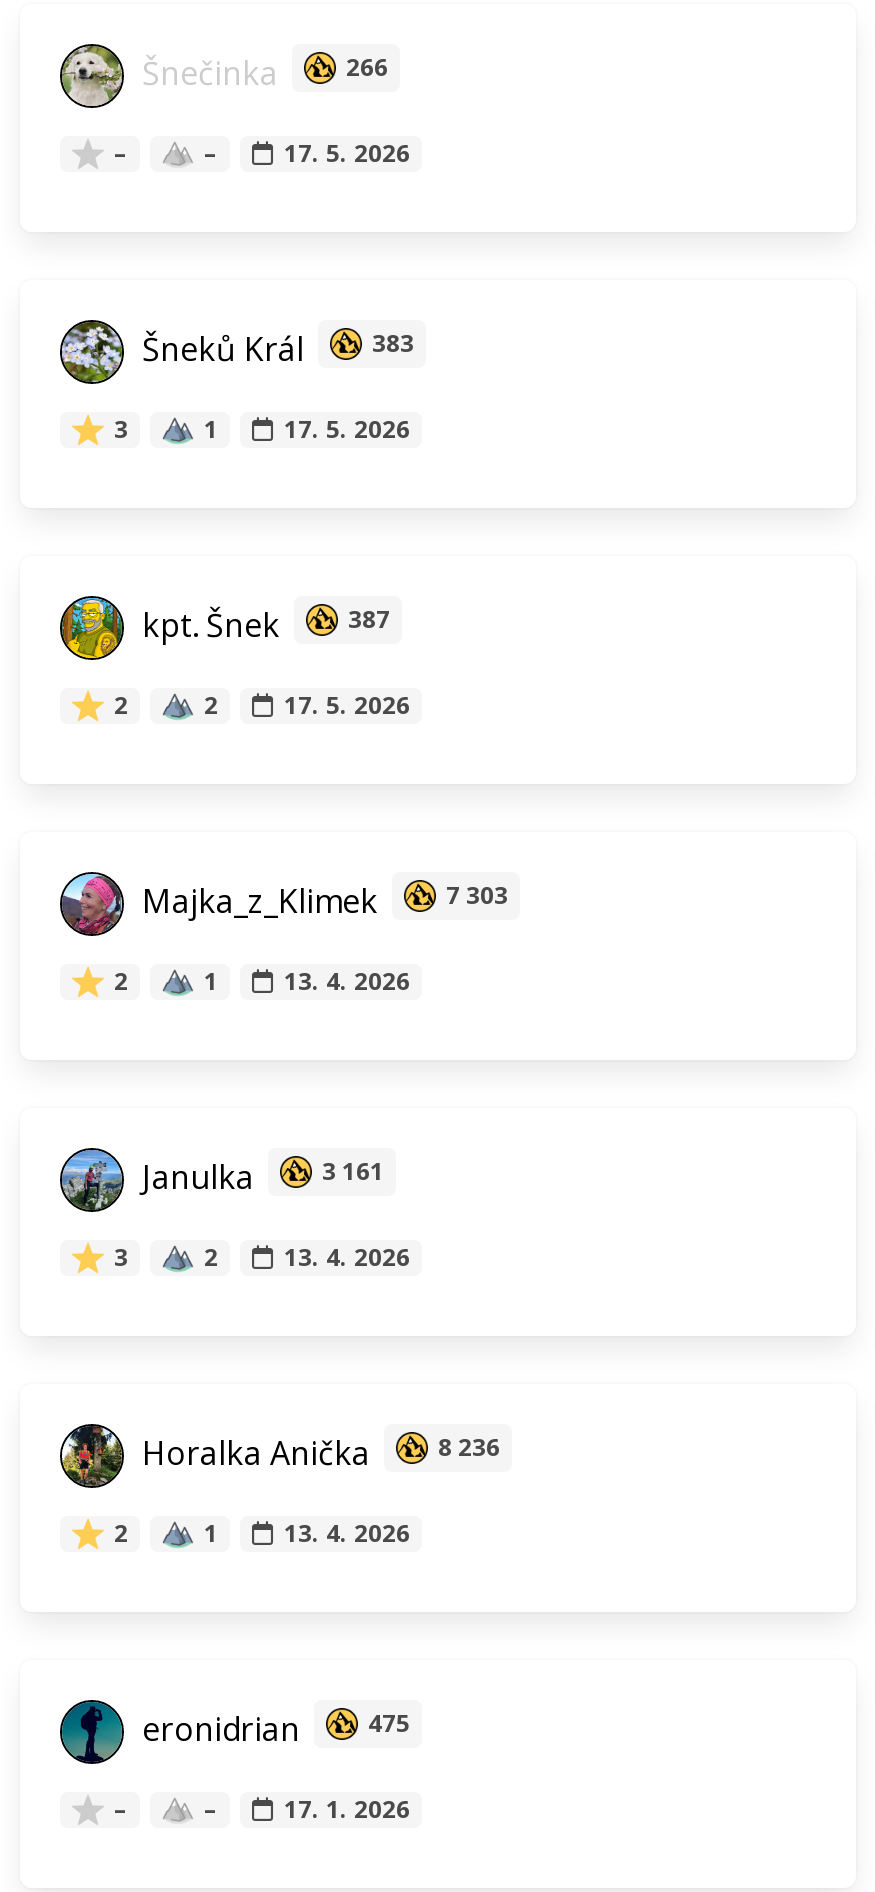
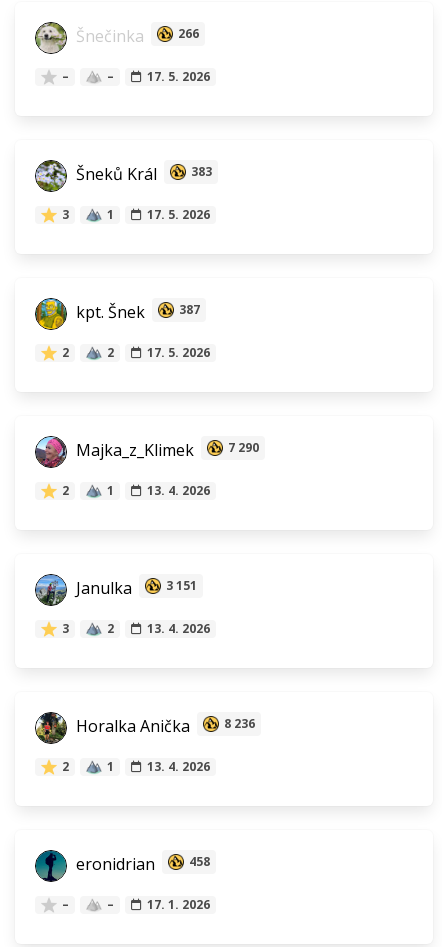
- Majka_z_Klimek 7 303
+ Majka_z_Klimek 7 290

- Janulka 3 161
+ Janulka 3 151

- eronidrian 475
+ eronidrian 458
